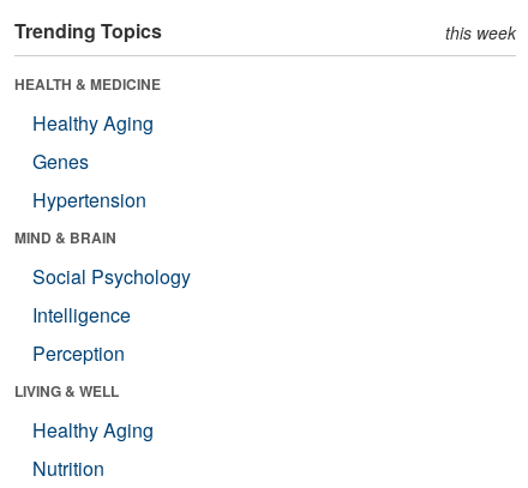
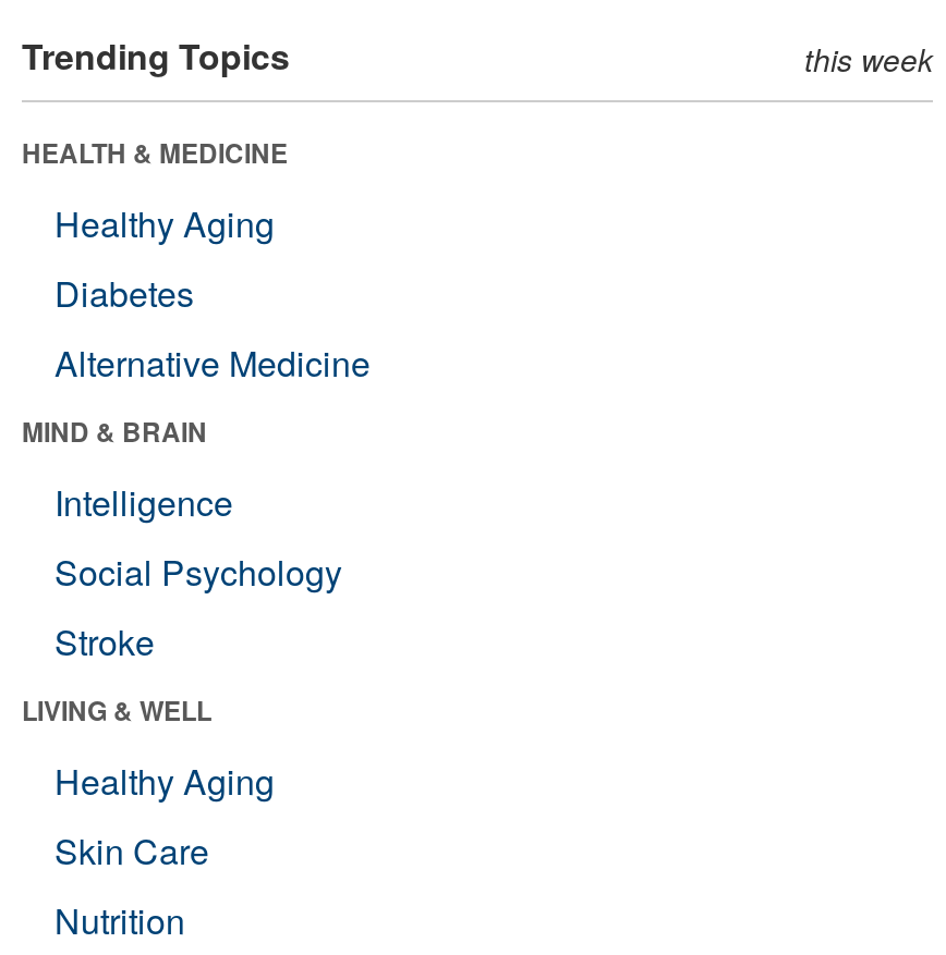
- Genes
- Hypertension
+ Diabetes
+ Alternative Medicine

moved up: Intelligence

- Perception
+ Stroke

+ Skin Care
